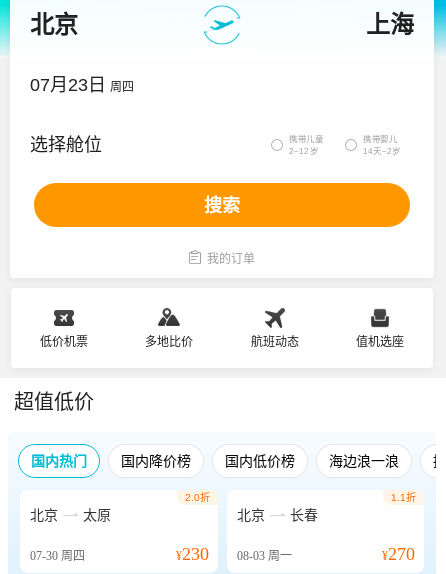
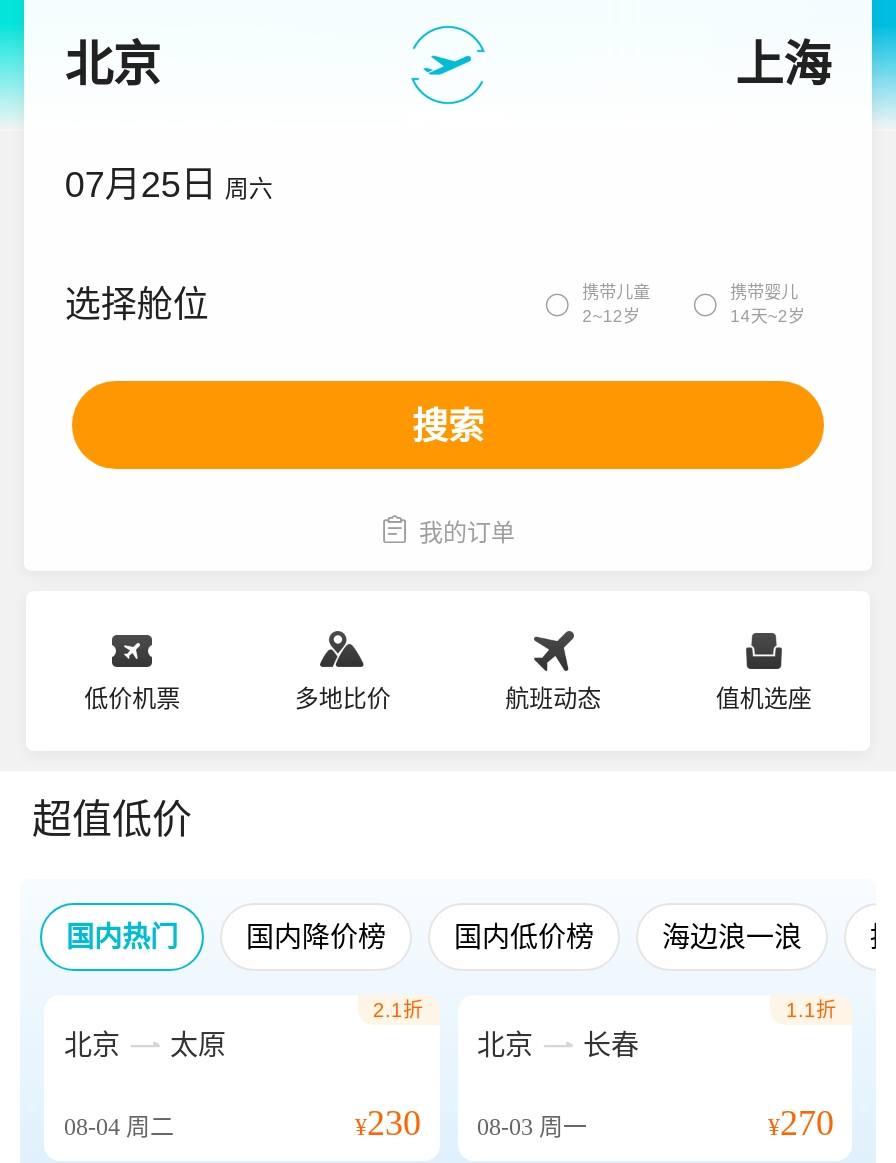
- 07月23日 周四
+ 07月25日 周六

- 2.0折
+ 2.1折

- 07-30周四
+ 08-04周二
